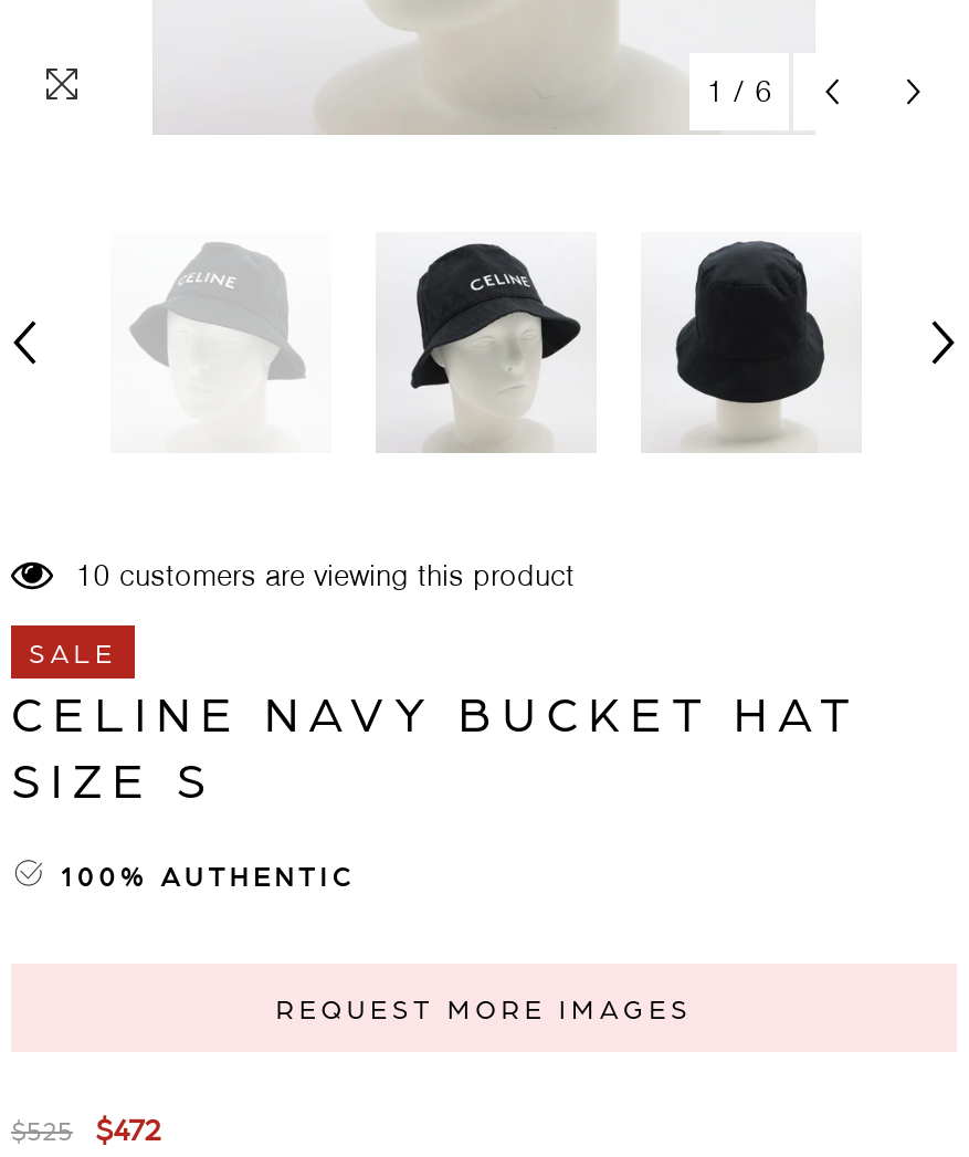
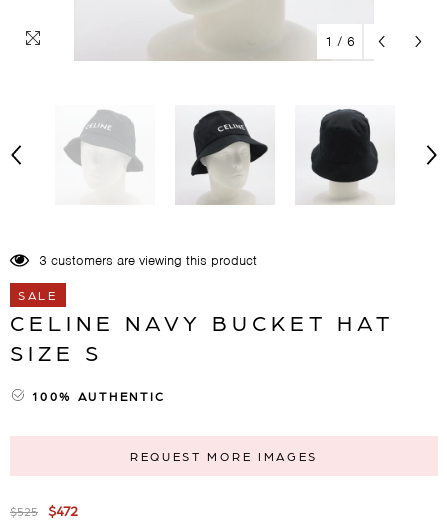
- 10 customers are viewing this product
+ 3 customers are viewing this product
